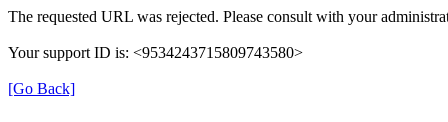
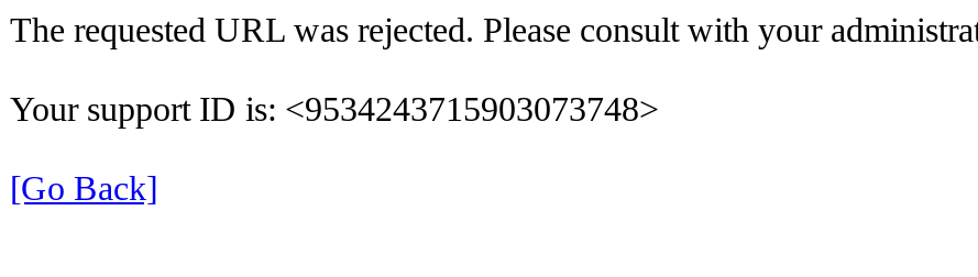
- Your support ID is: <9534243715809743580>
+ Your support ID is: <9534243715903073748>
